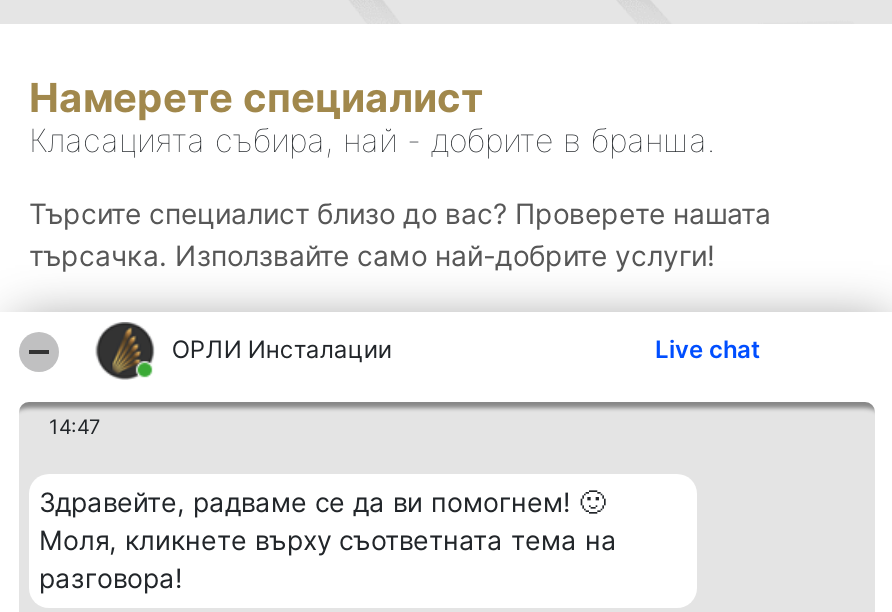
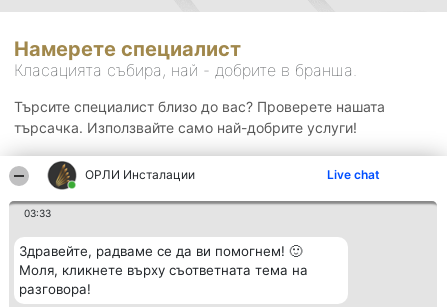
- 14:47
+ 03:33
